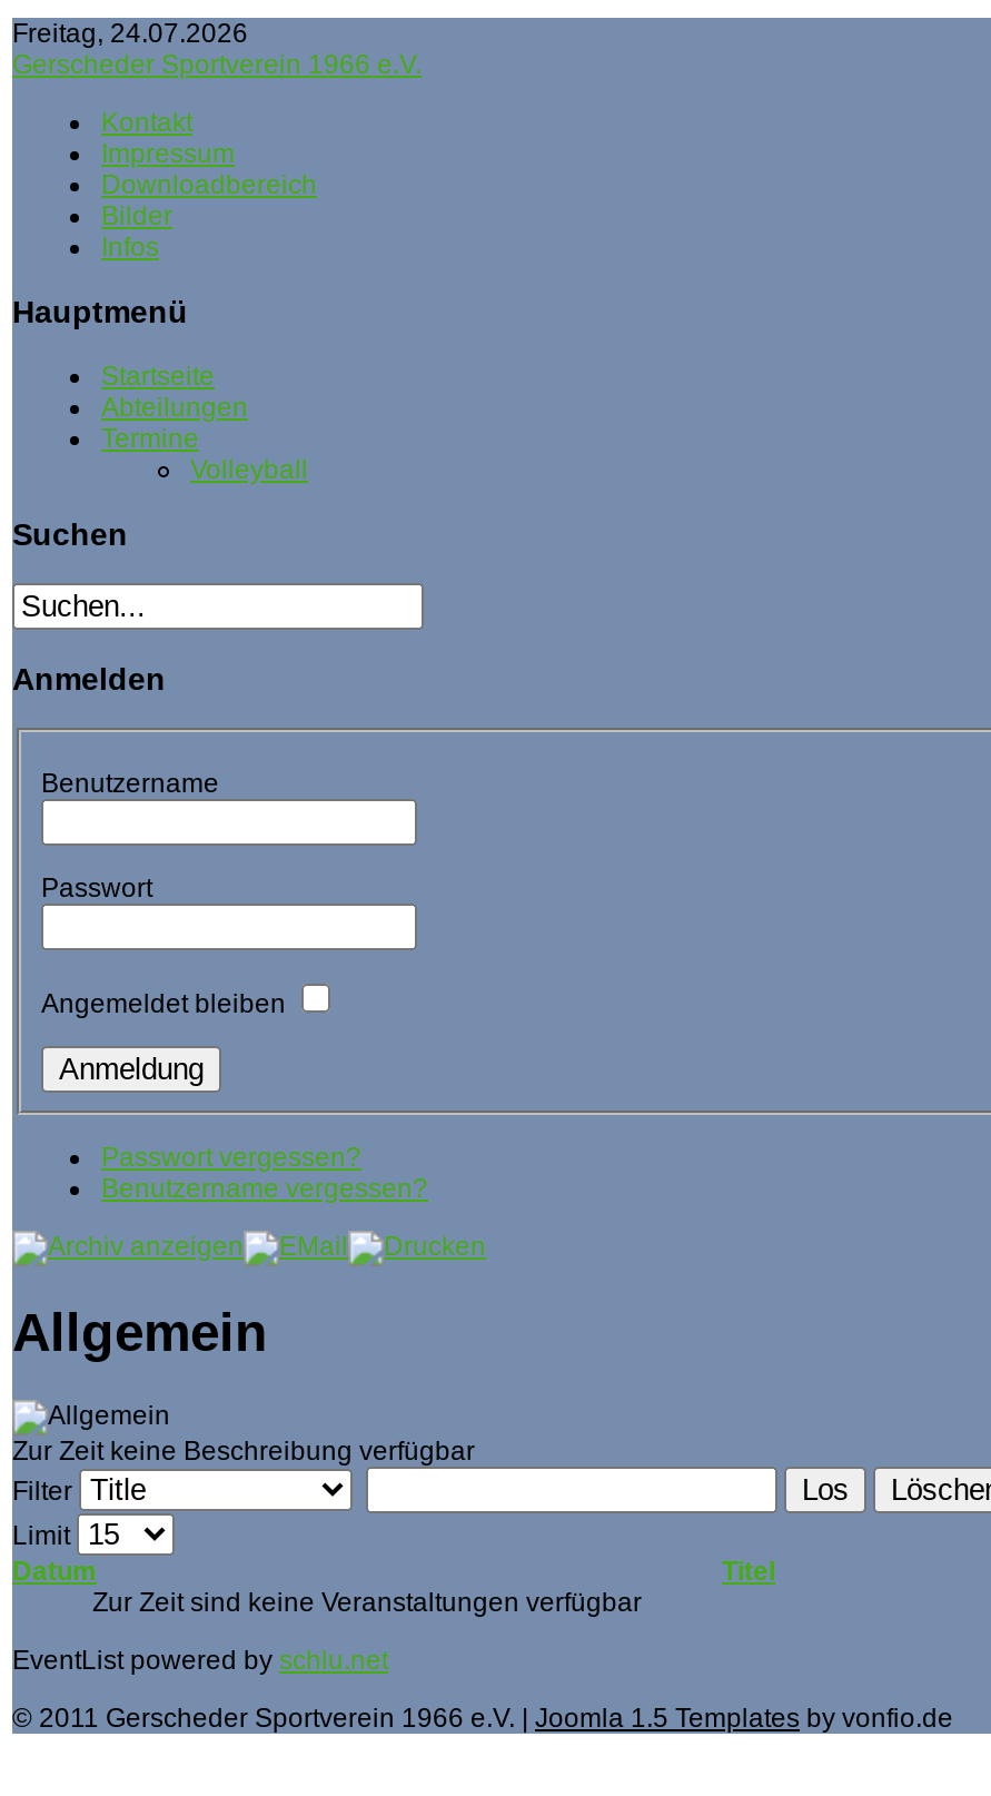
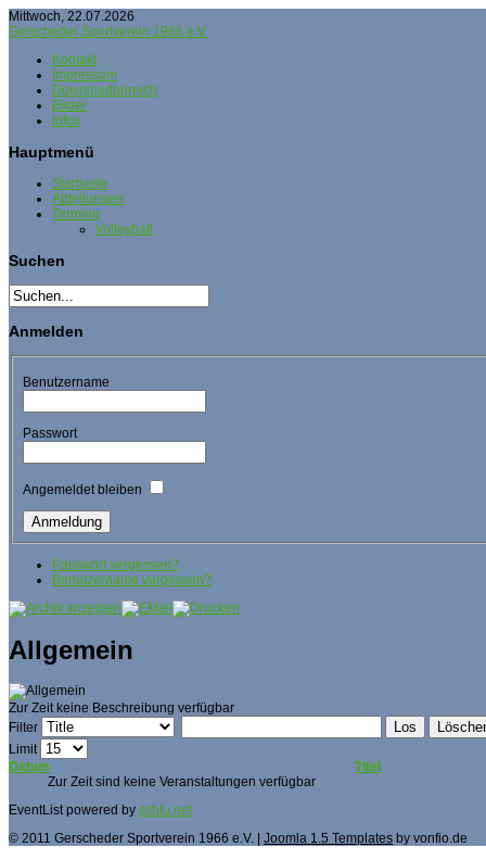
- Freitag, 24.07.2026
+ Mittwoch, 22.07.2026
